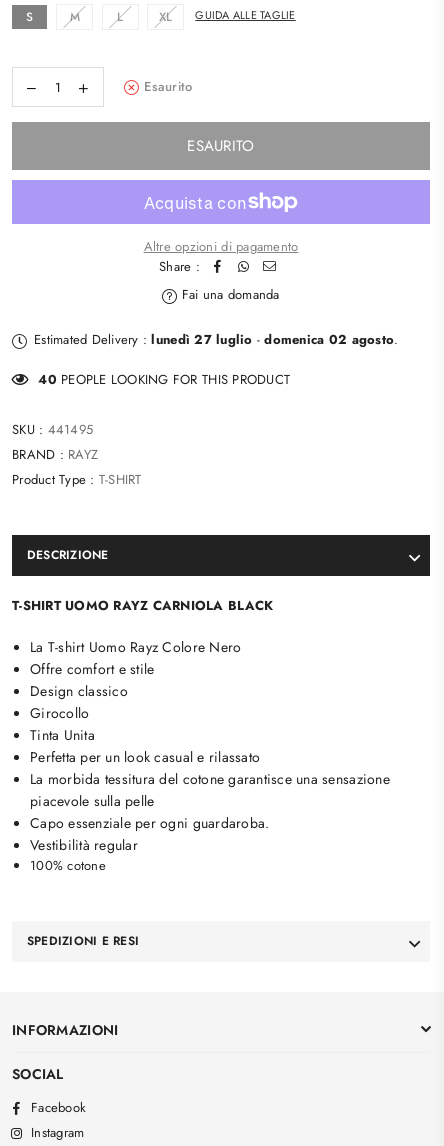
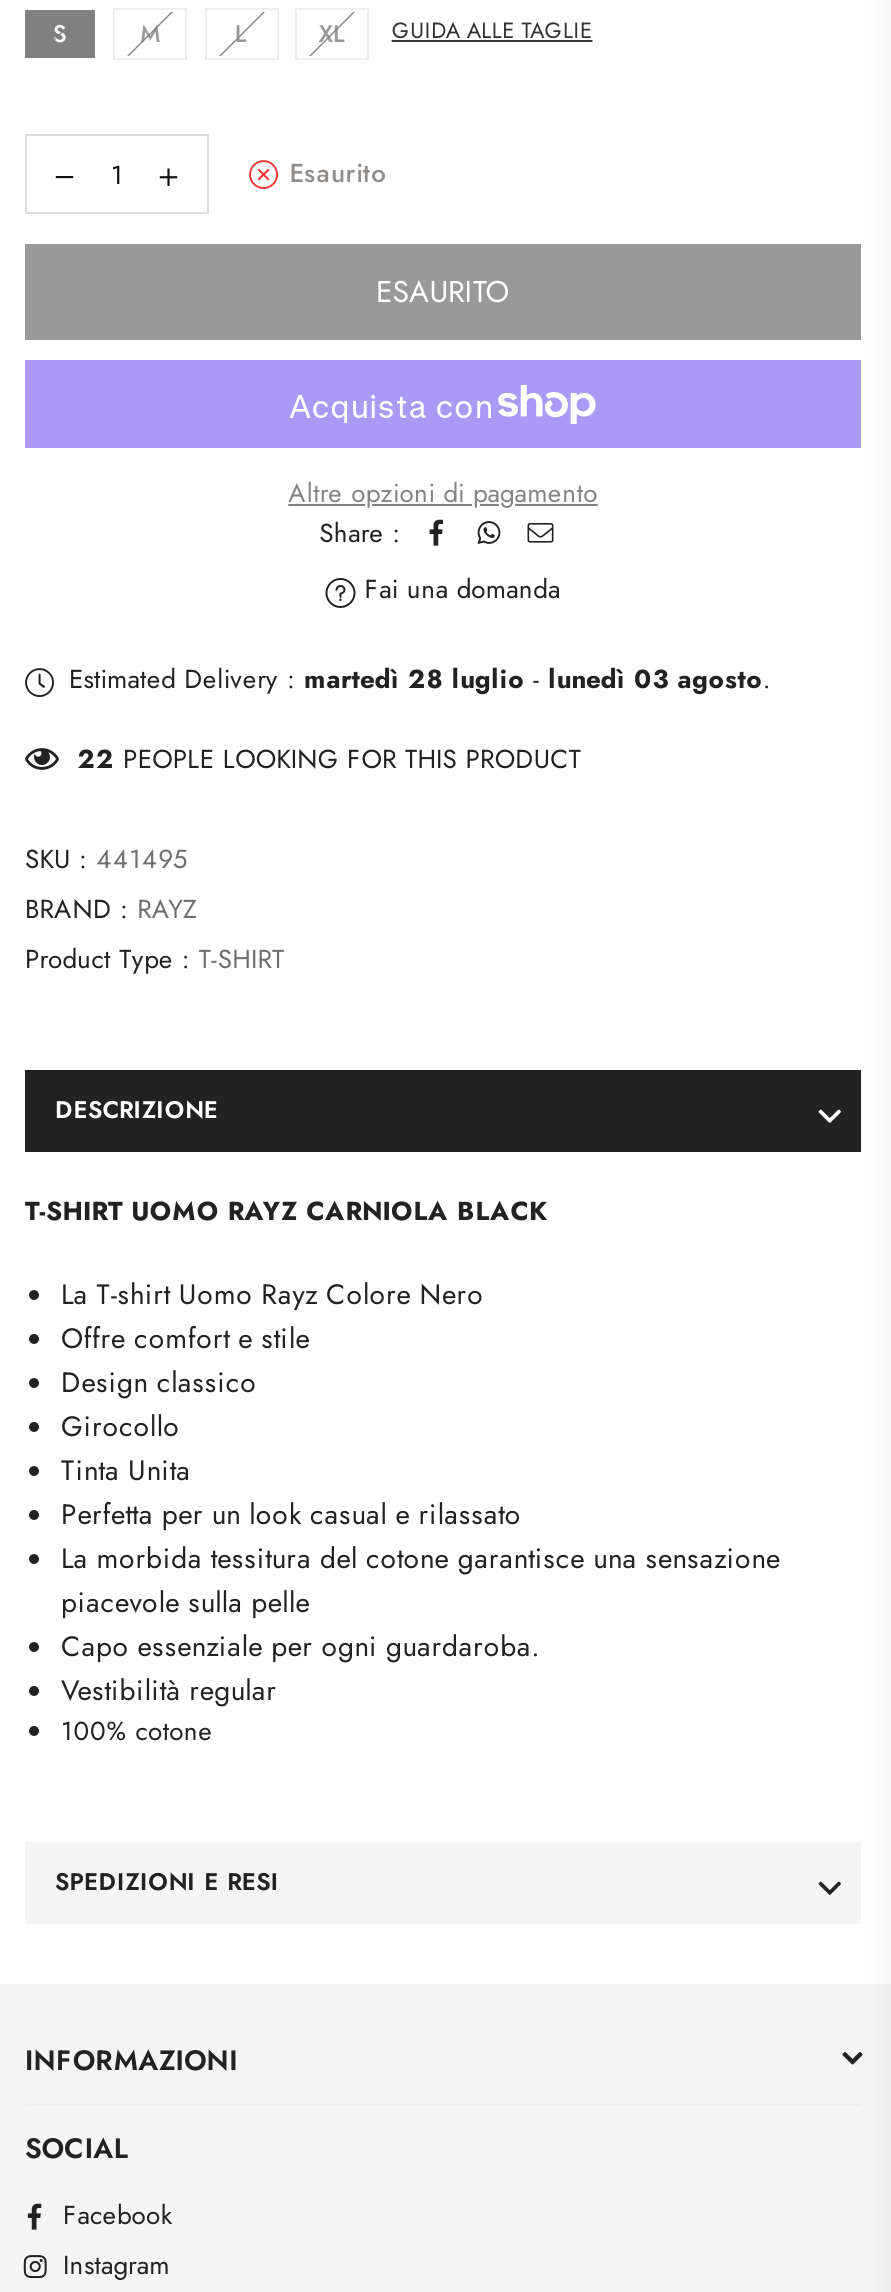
- Estimated Delivery : lunedì 27 luglio - domenica 02 agosto.
+ Estimated Delivery : martedì 28 luglio - lunedì 03 agosto.

- 40 PEOPLE LOOKING FOR THIS PRODUCT
+ 22 PEOPLE LOOKING FOR THIS PRODUCT
